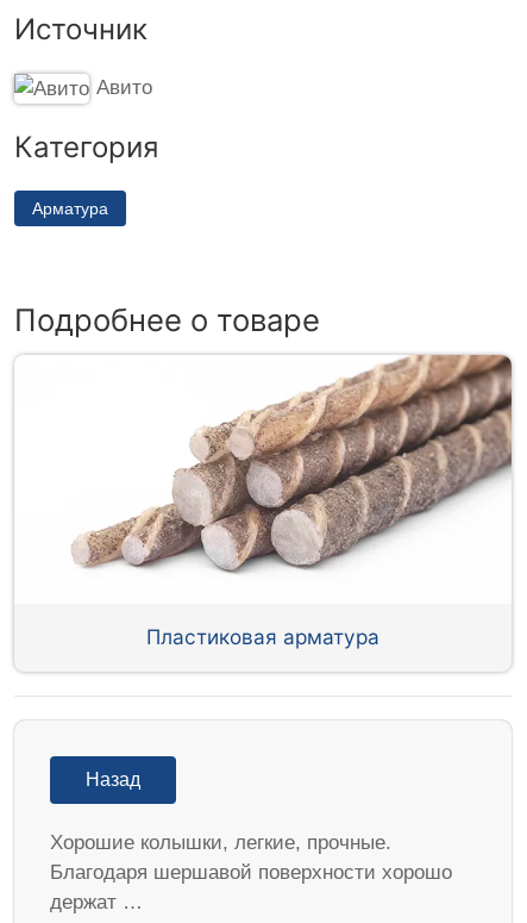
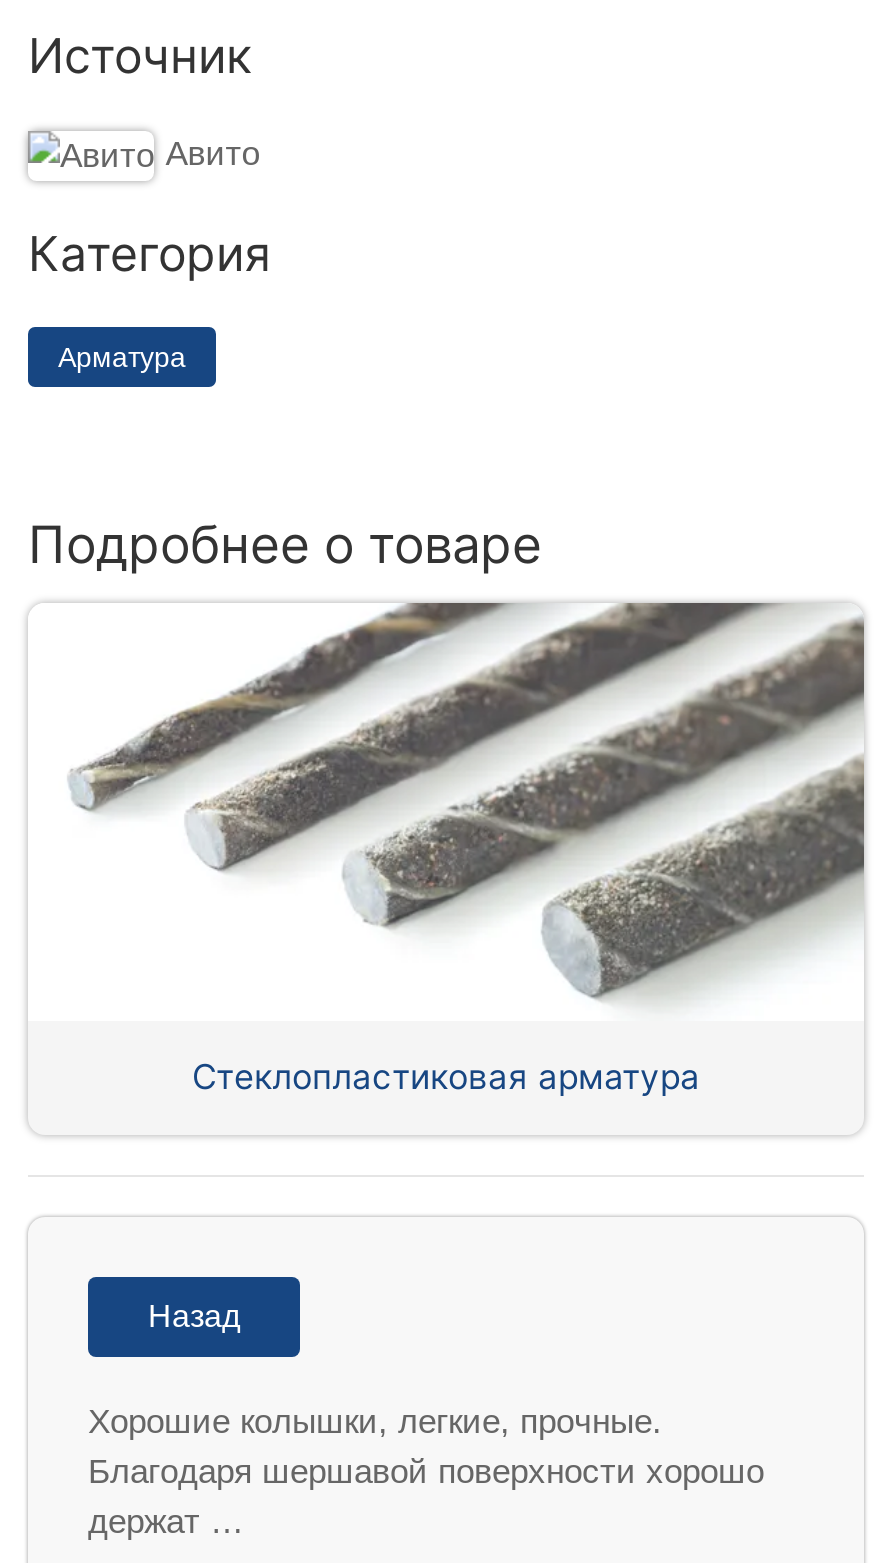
- [image]
- Пластиковая арматура
+ [image]
+ Стеклопластиковая арматура
